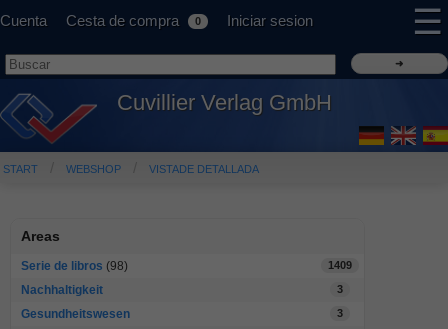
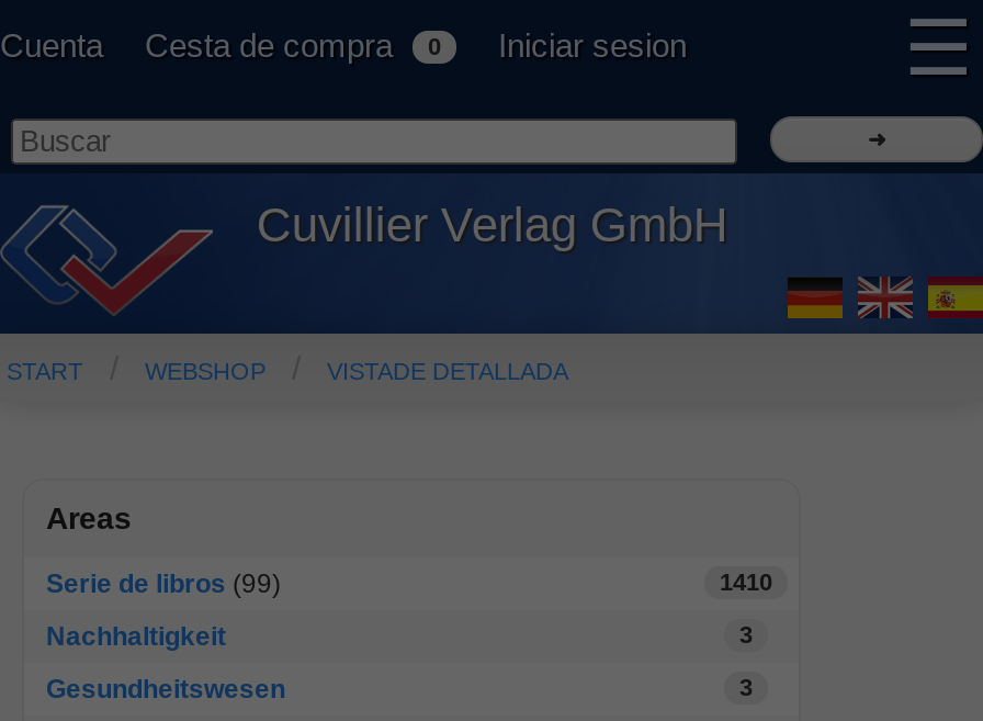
- Serie de libros (98)
+ Serie de libros (99)

- 1409
+ 1410
